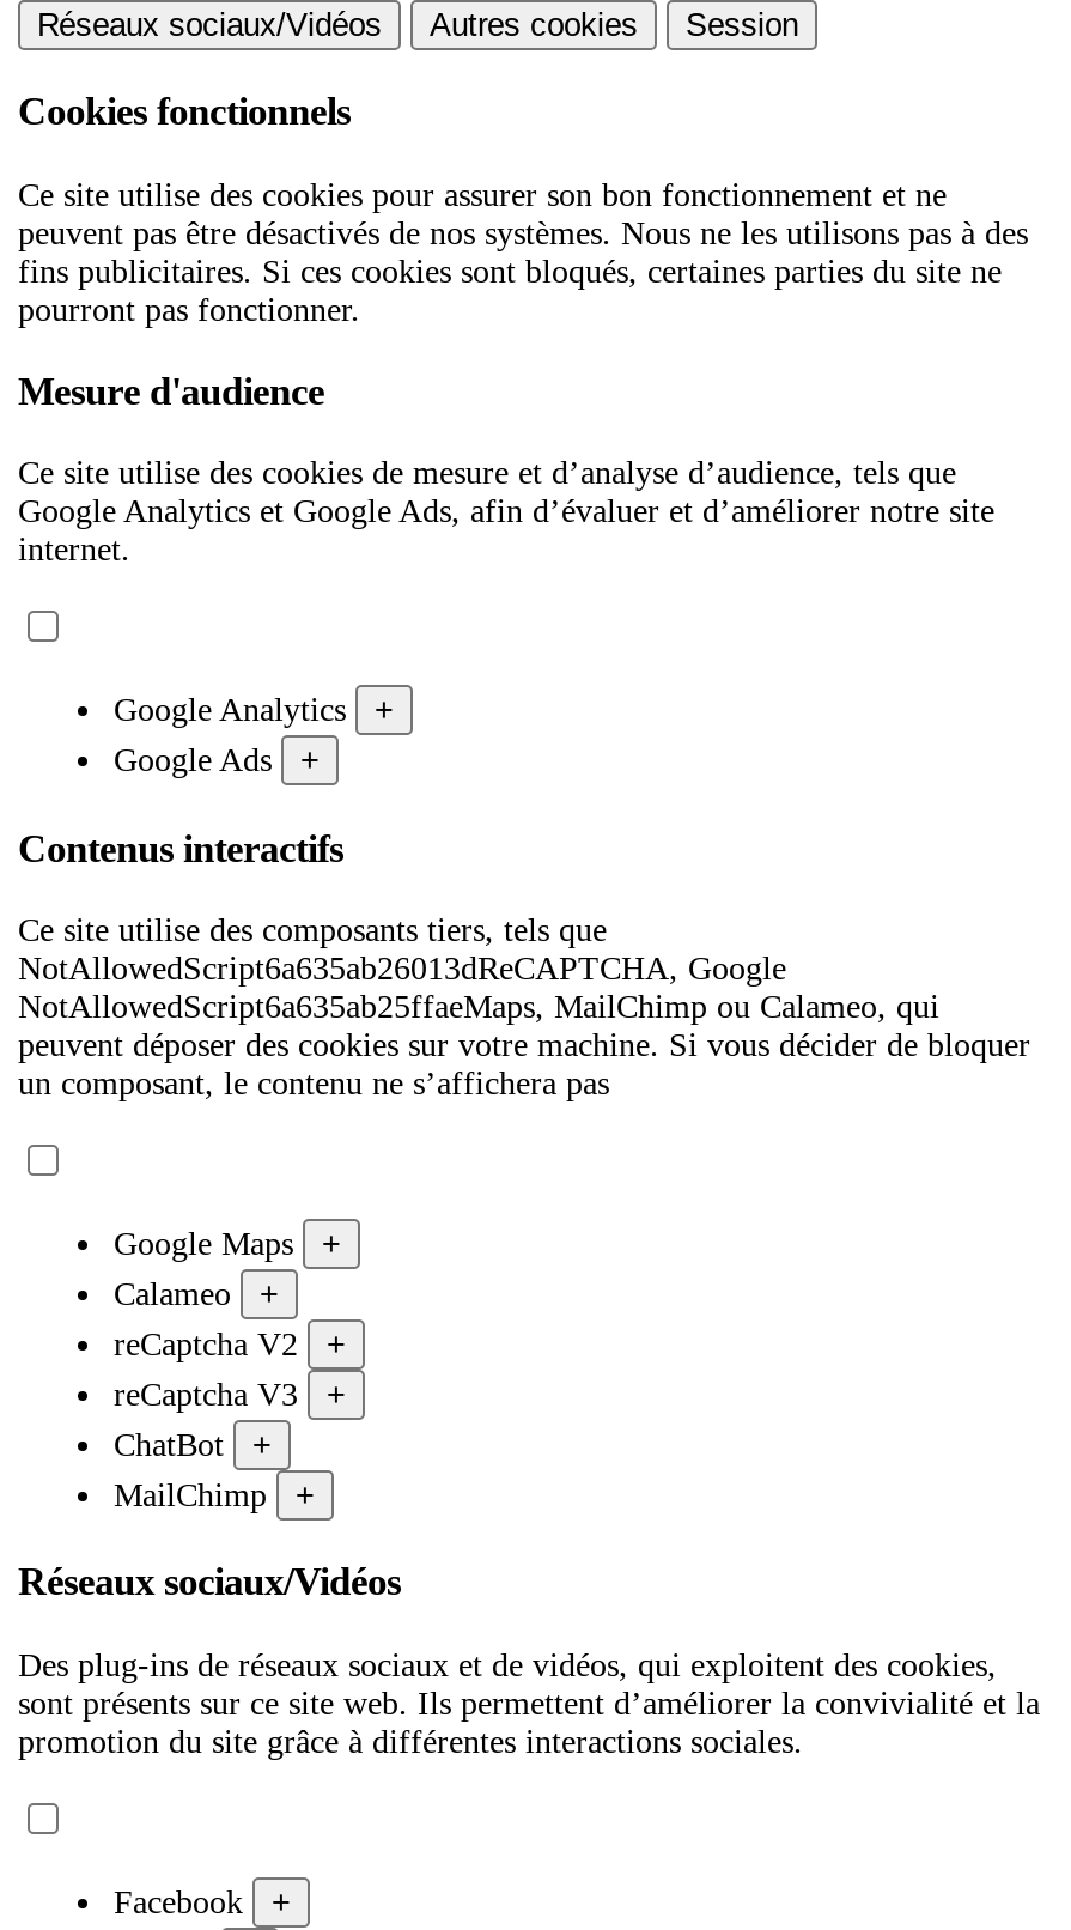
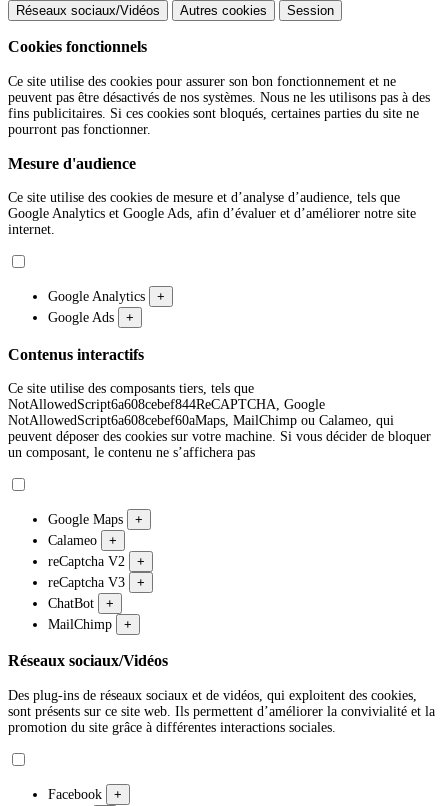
- NotAllowedScript6a635ab26013dReCAPTCHA, Google
+ NotAllowedScript6a608cebef844ReCAPTCHA, Google

- NotAllowedScript6a635ab25ffaeMaps, MailChimp ou Calameo, qui
+ NotAllowedScript6a608cebef60aMaps, MailChimp ou Calameo, qui
